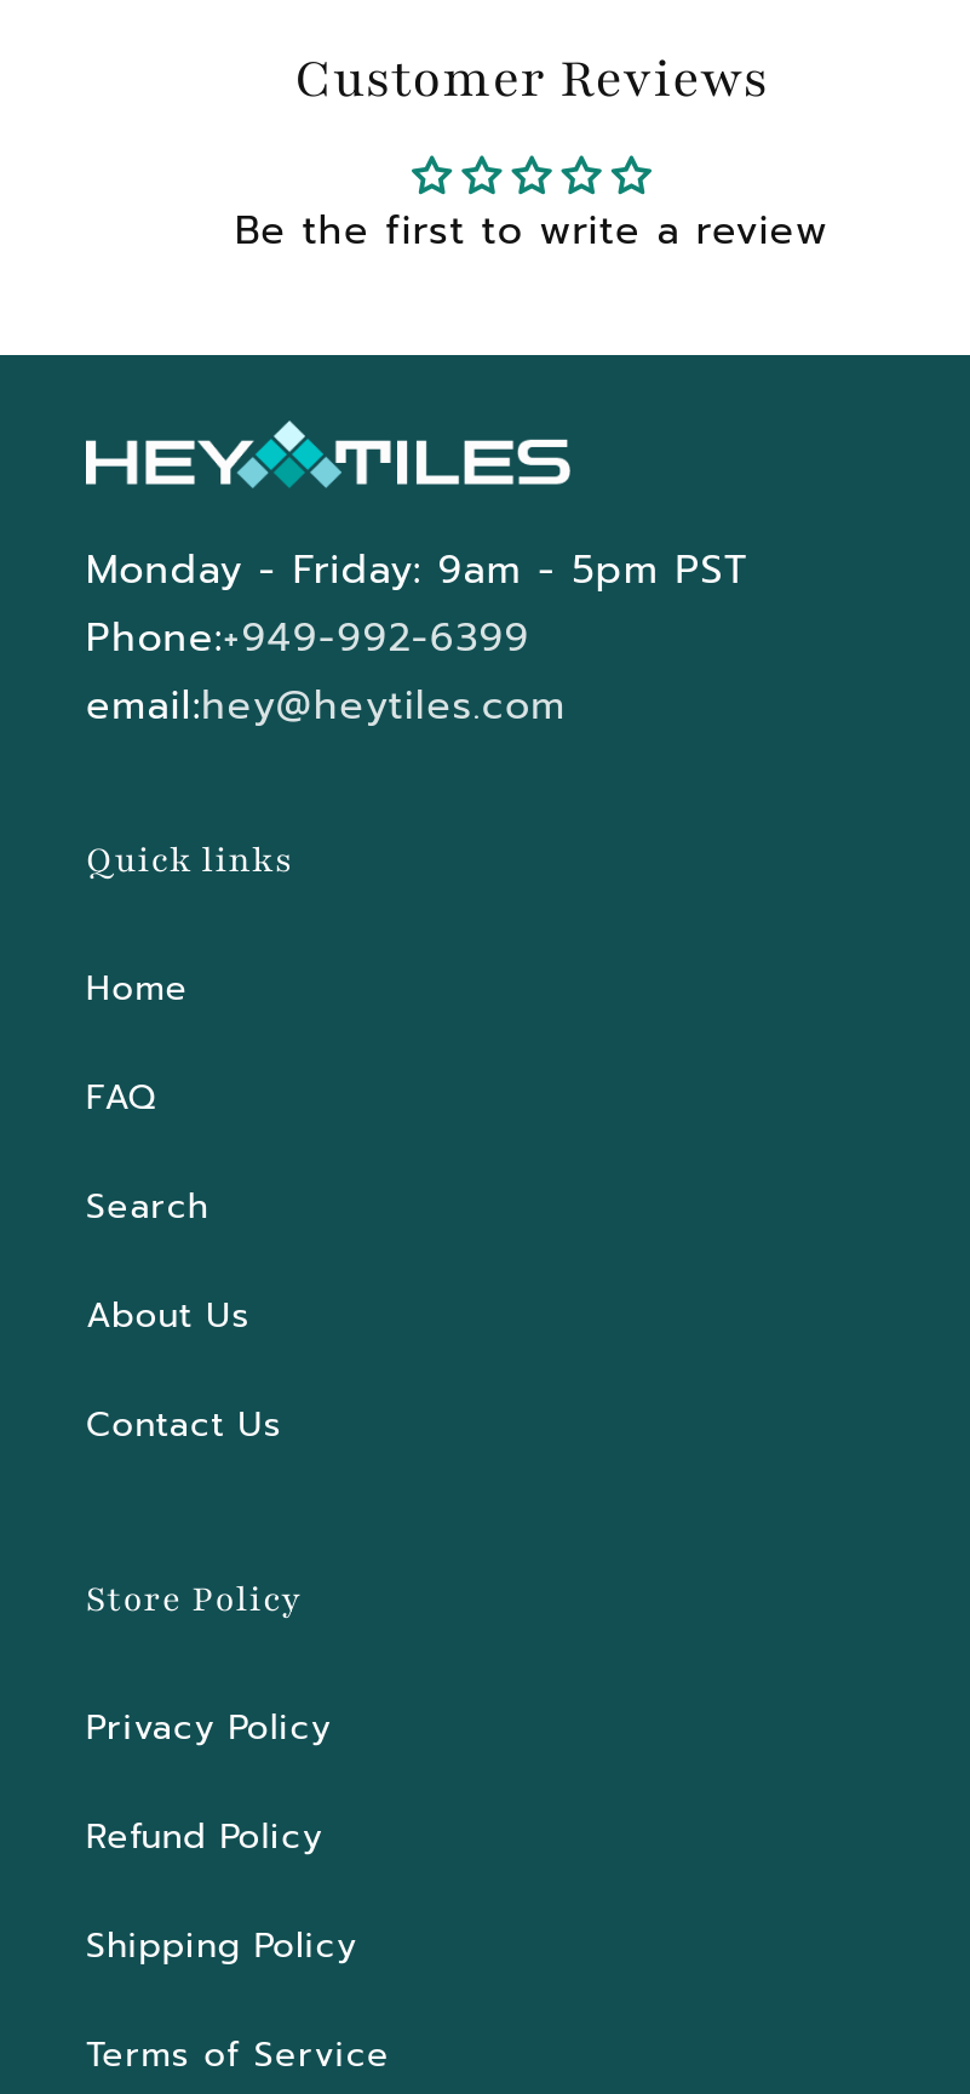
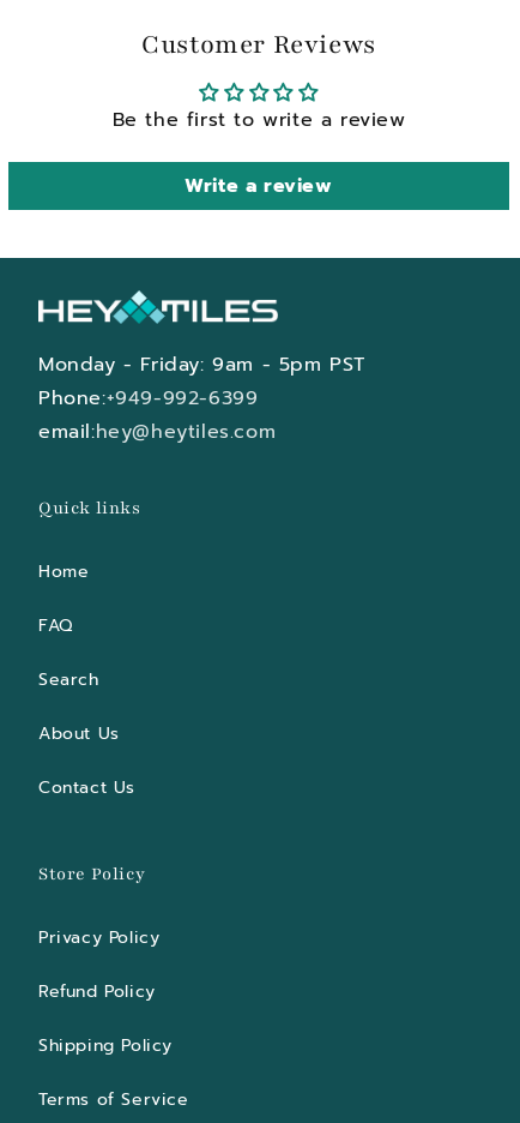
+ Write a review
